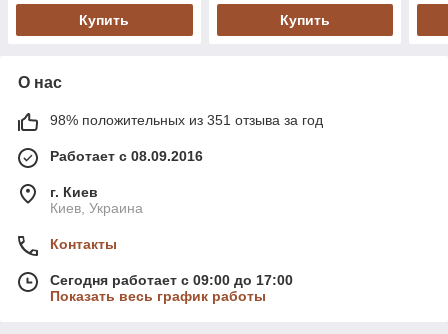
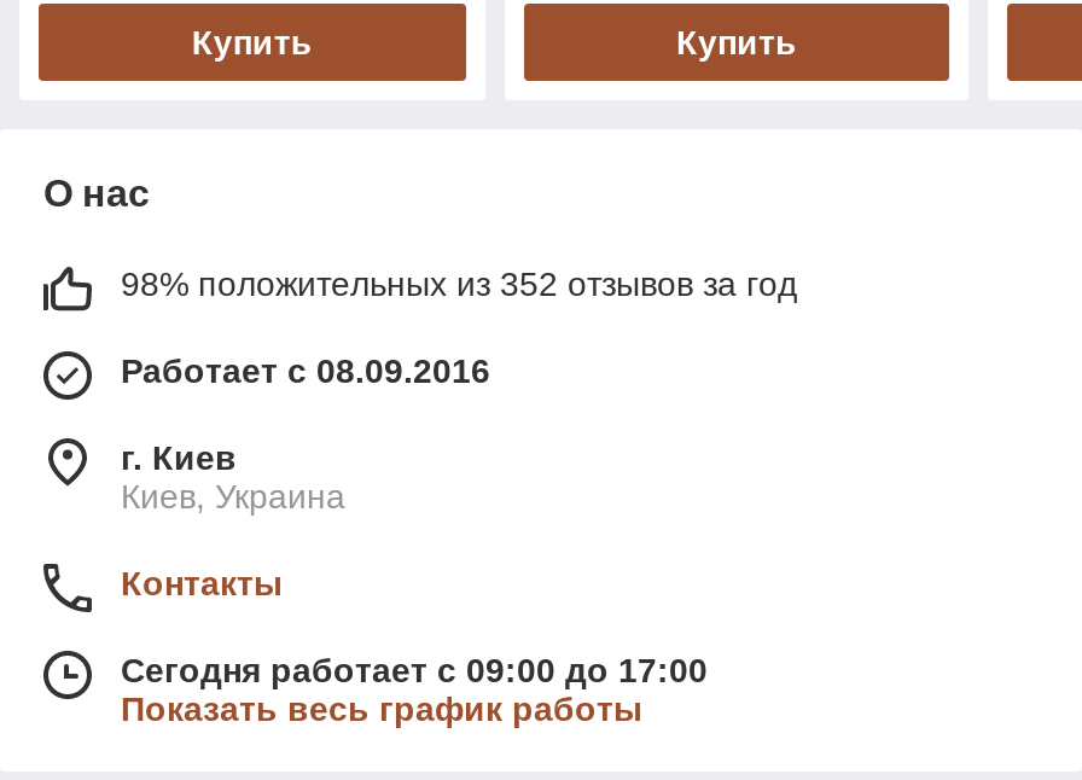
- 98% положительных из 351 отзыва за год
+ 98% положительных из 352 отзывов за год
